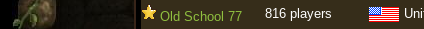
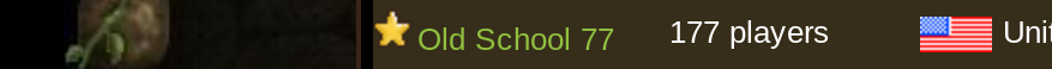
- Old School 77 816 players
+ Old School 77 177 players
